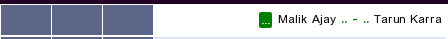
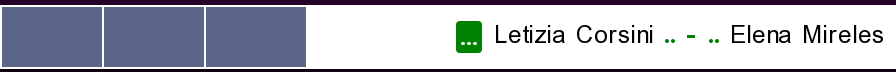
- Malik Ajay
+ Letizia Corsini

- Tarun Karra
+ Elena Mireles
